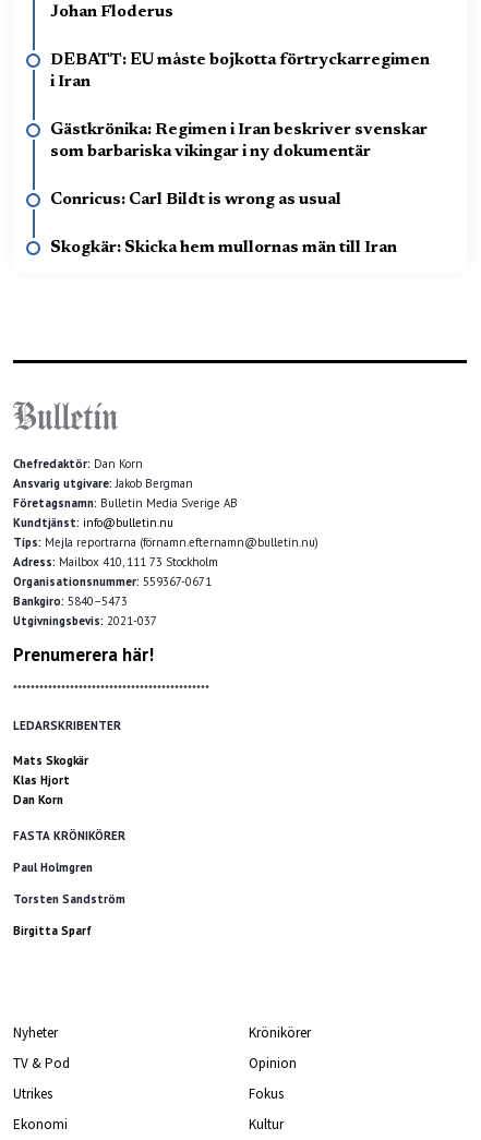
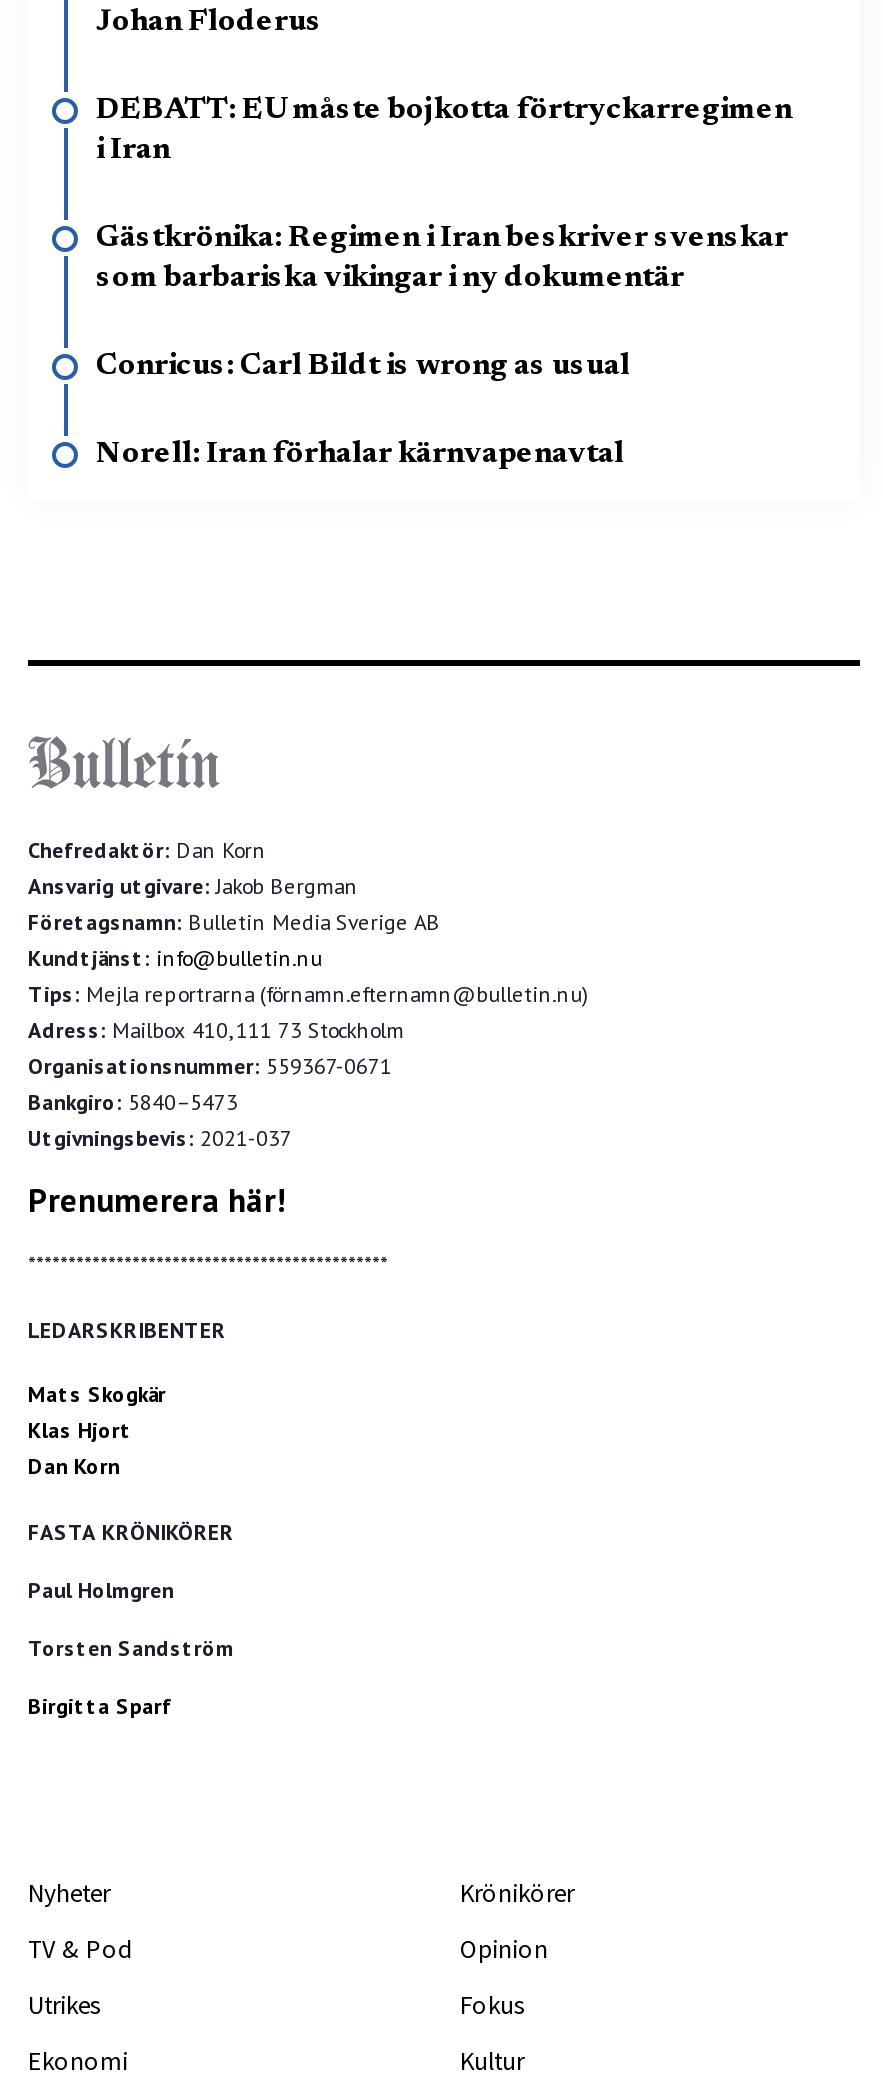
- Skogkär: Skicka hem mullornas män till Iran
+ Norell: Iran förhalar kärnvapenavtal
